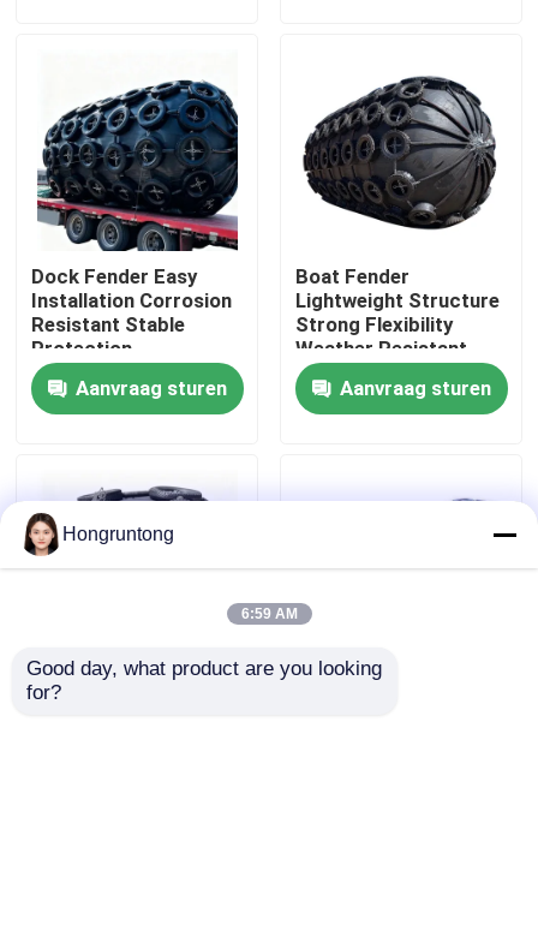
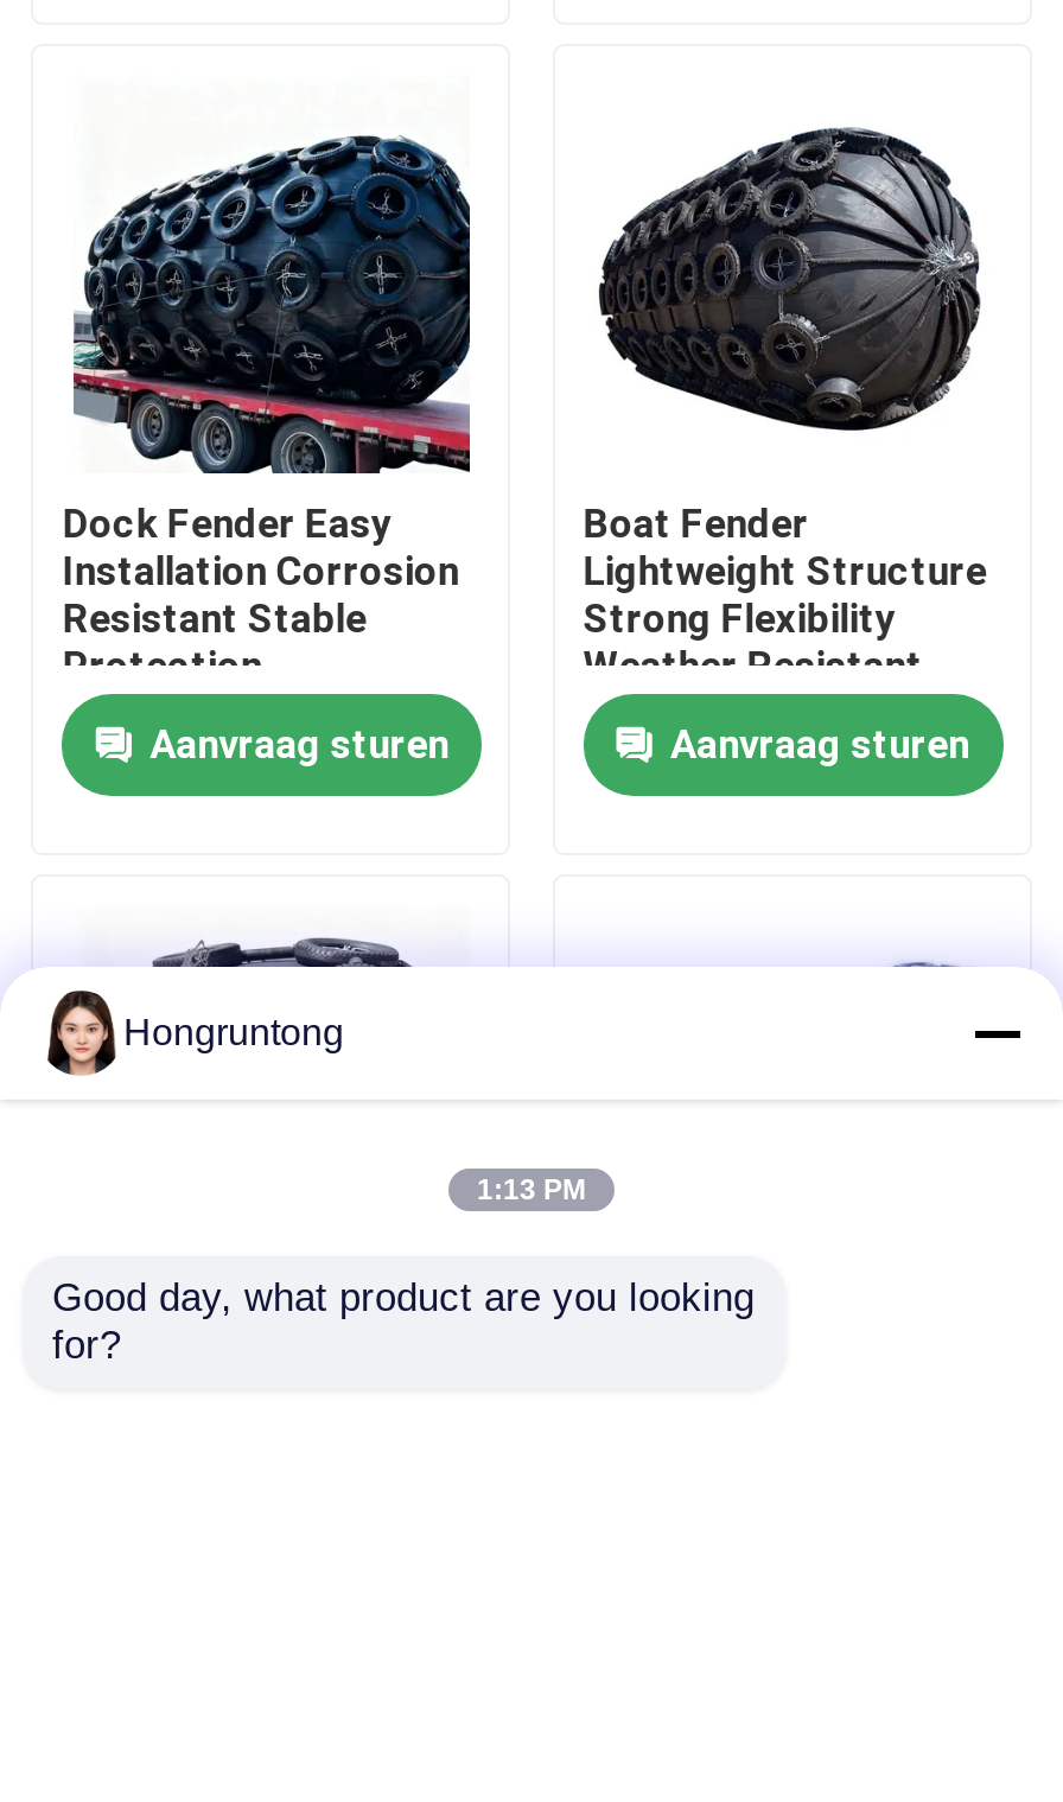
- 6:59 AM
+ 1:13 PM
